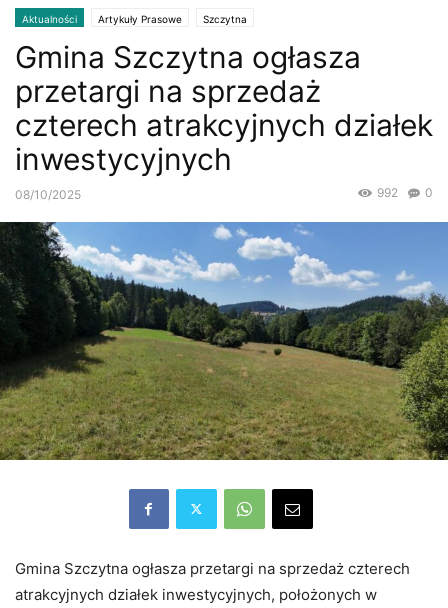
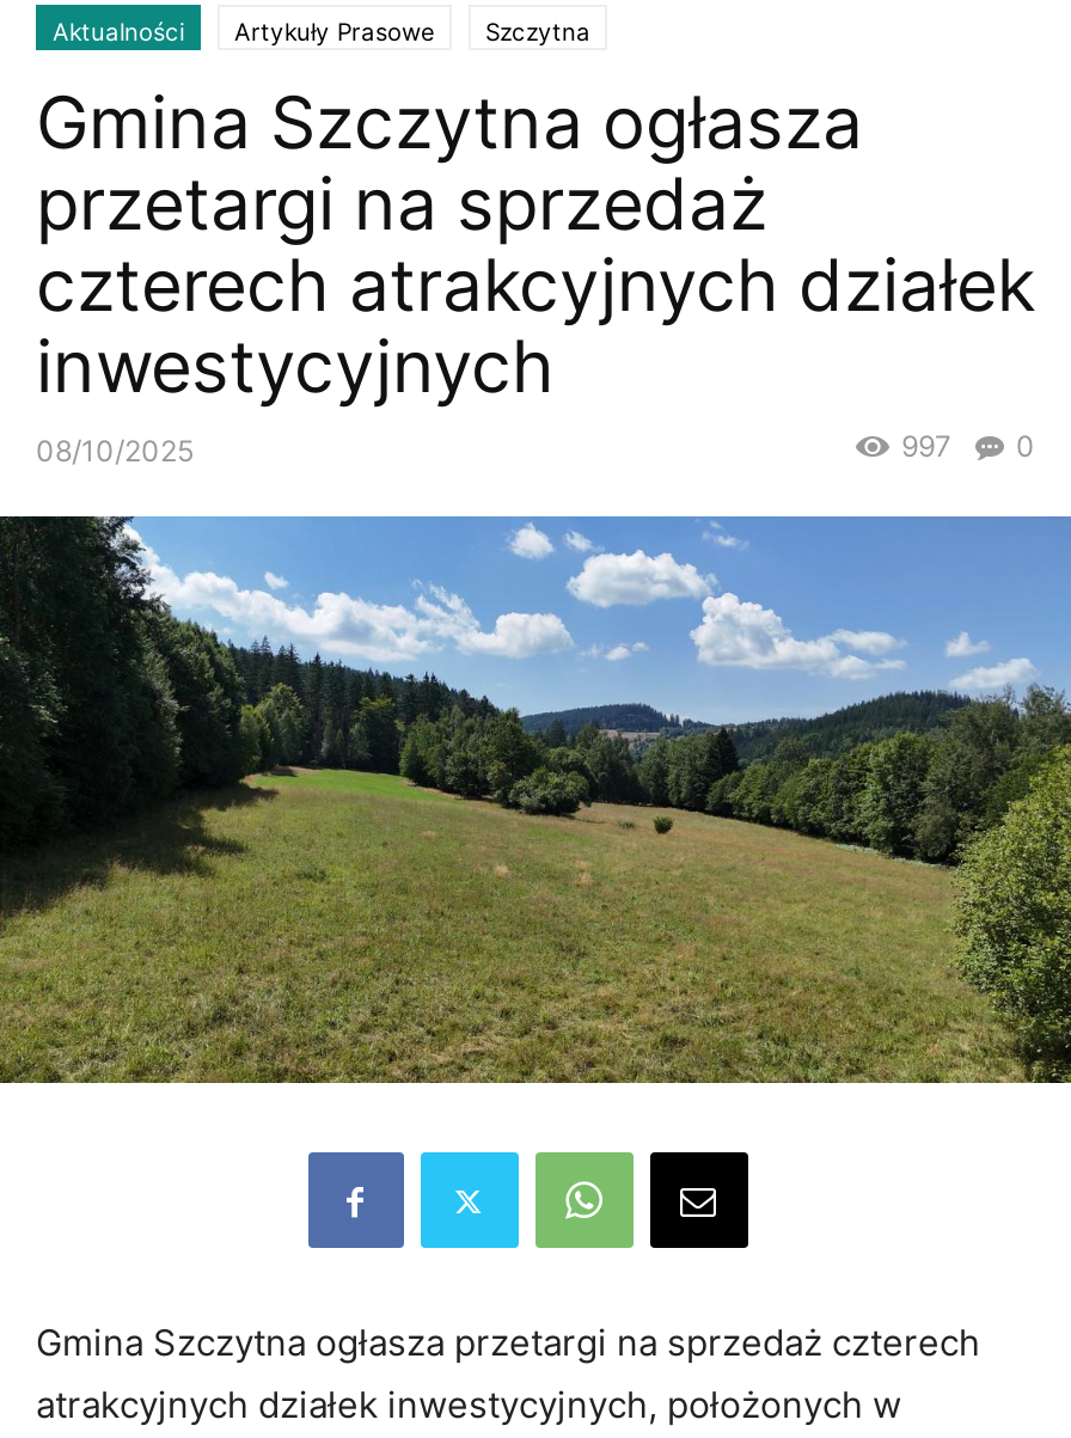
- 992 0
+ 997 0
